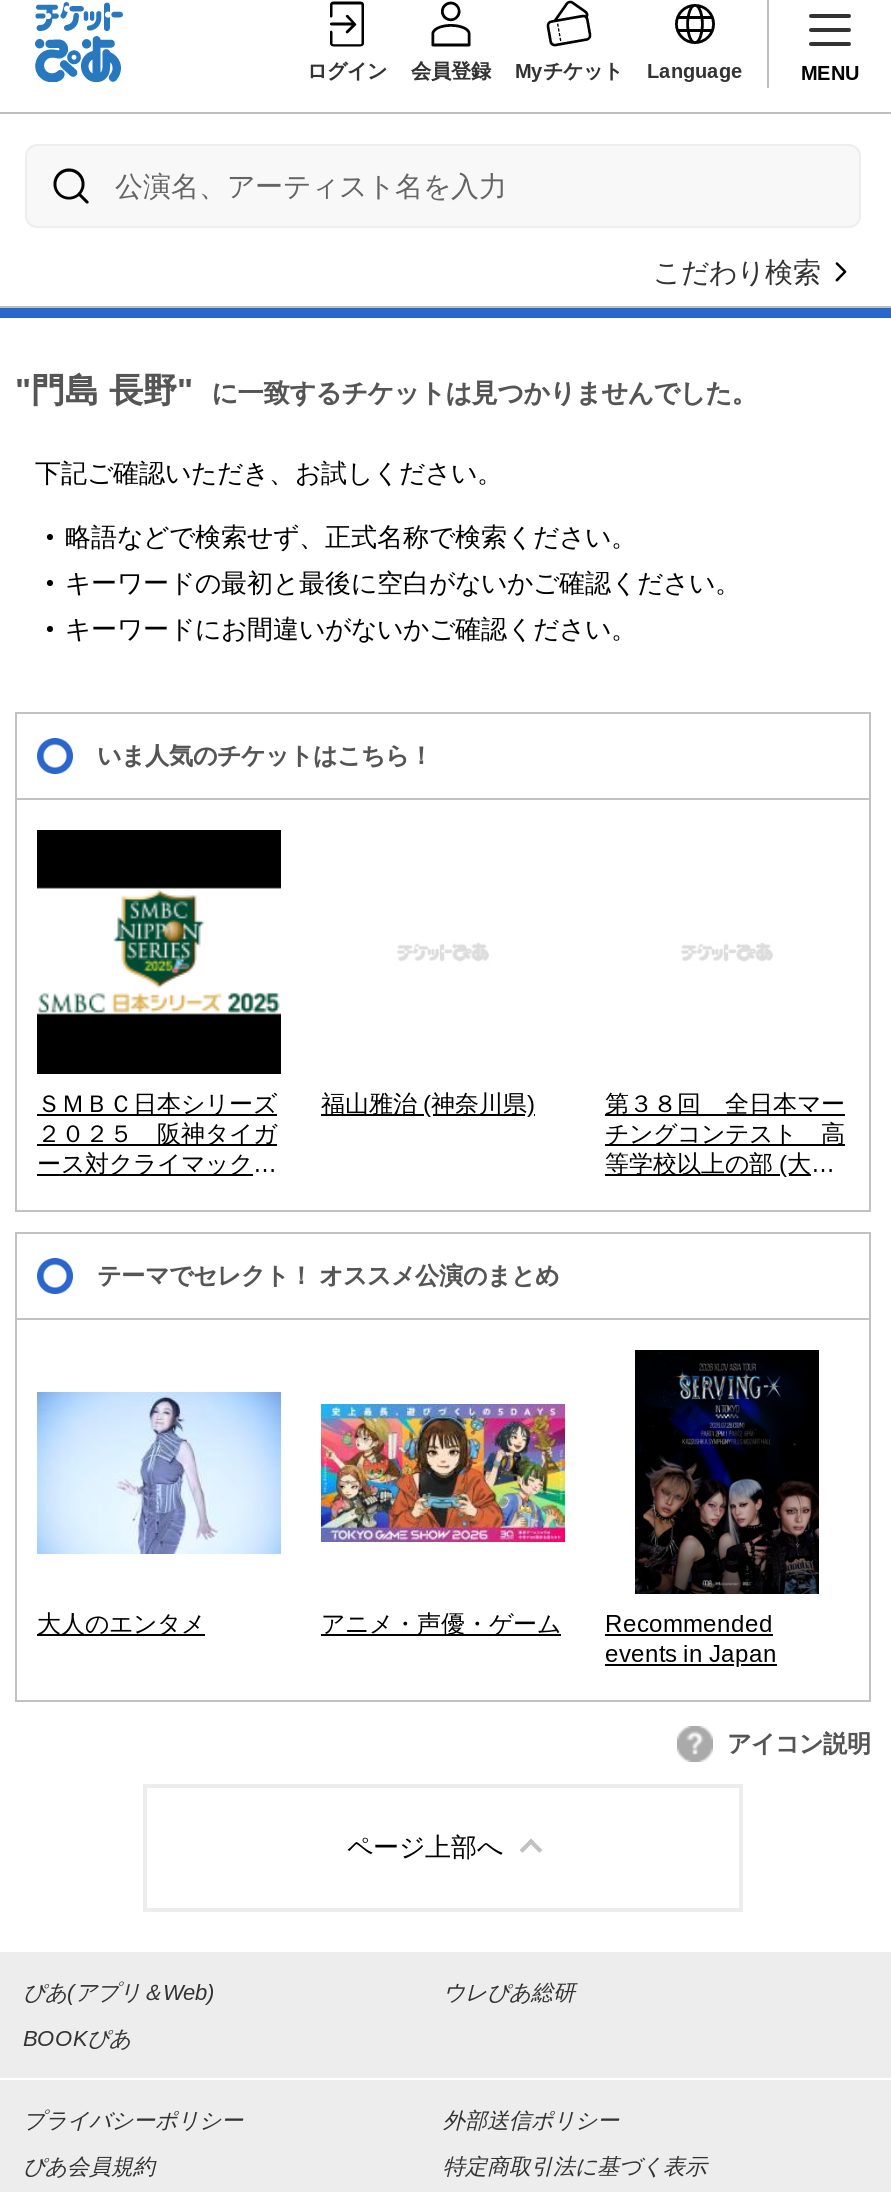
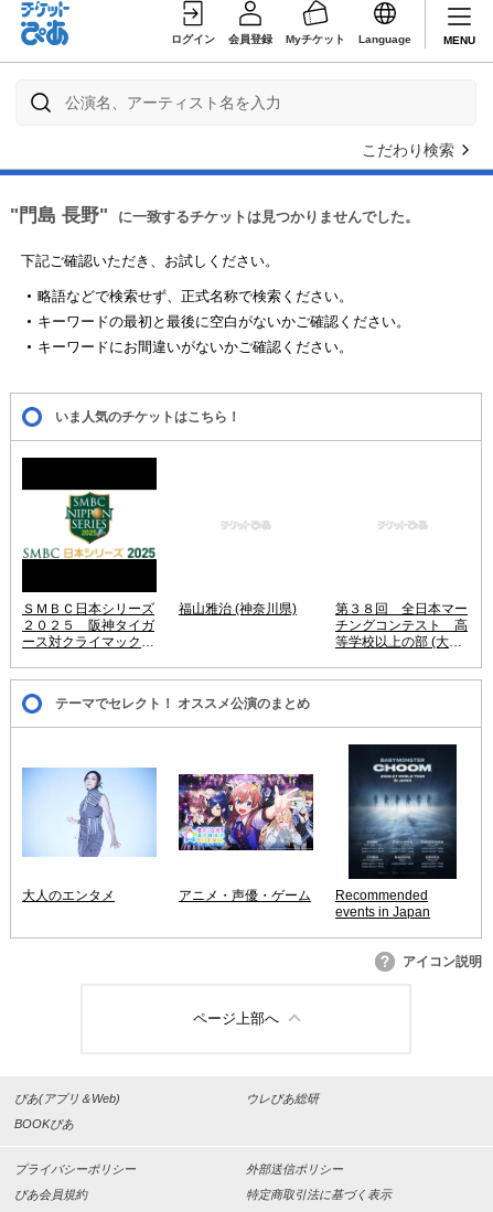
- [image]
+ [image]

- [image]
+ [image]
